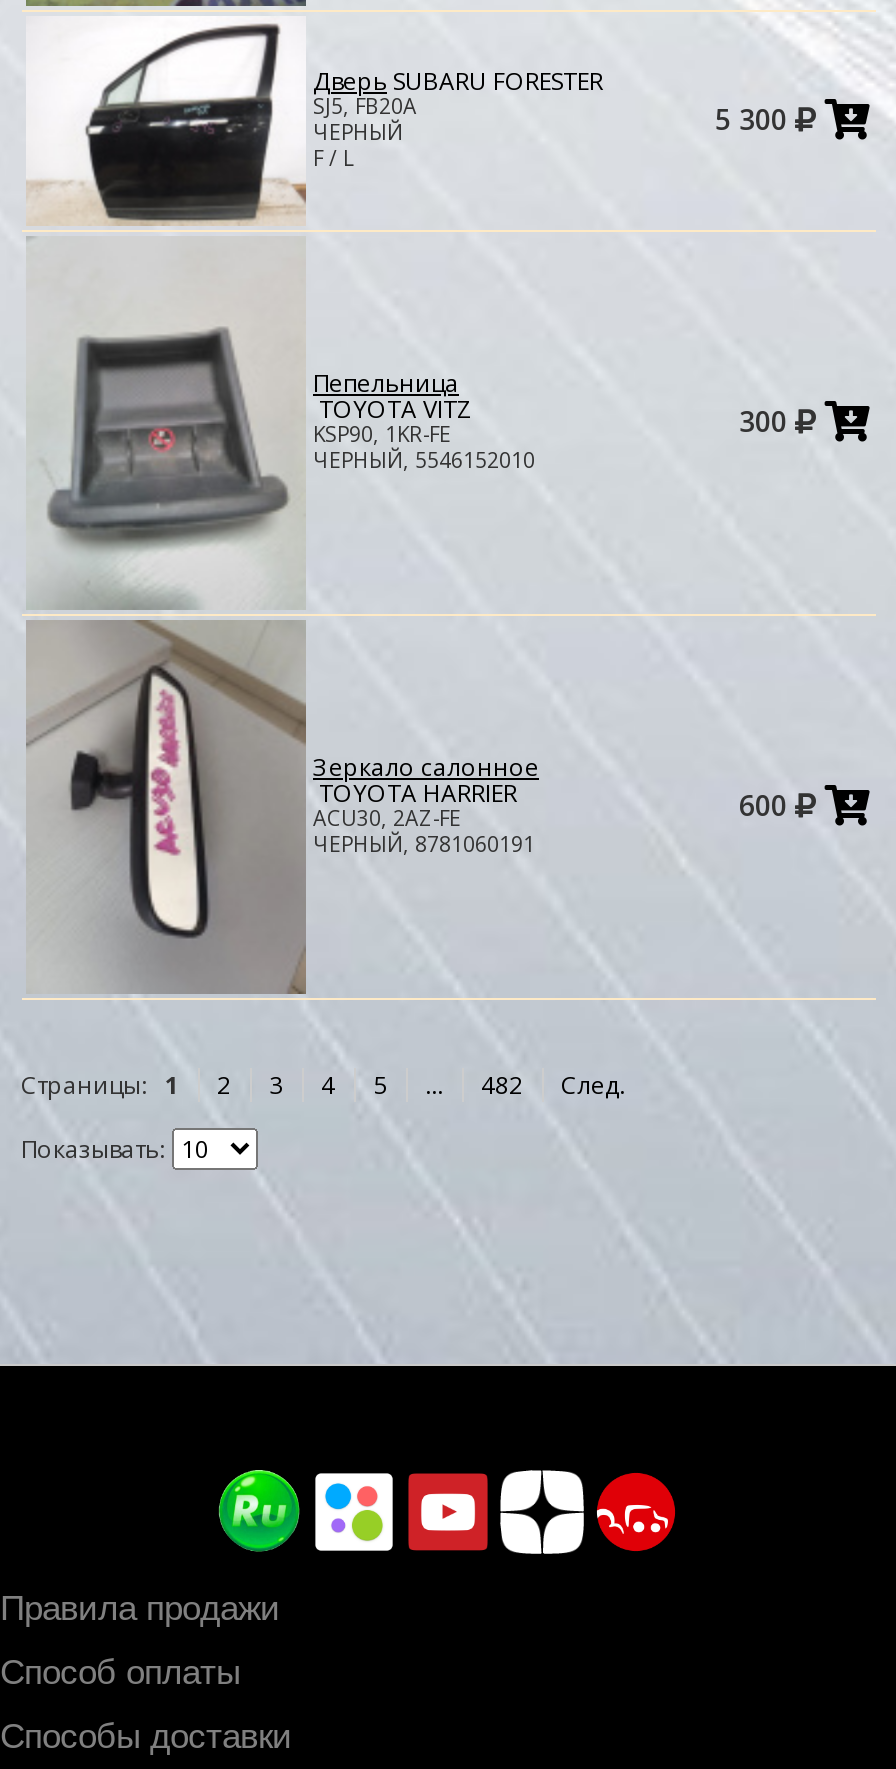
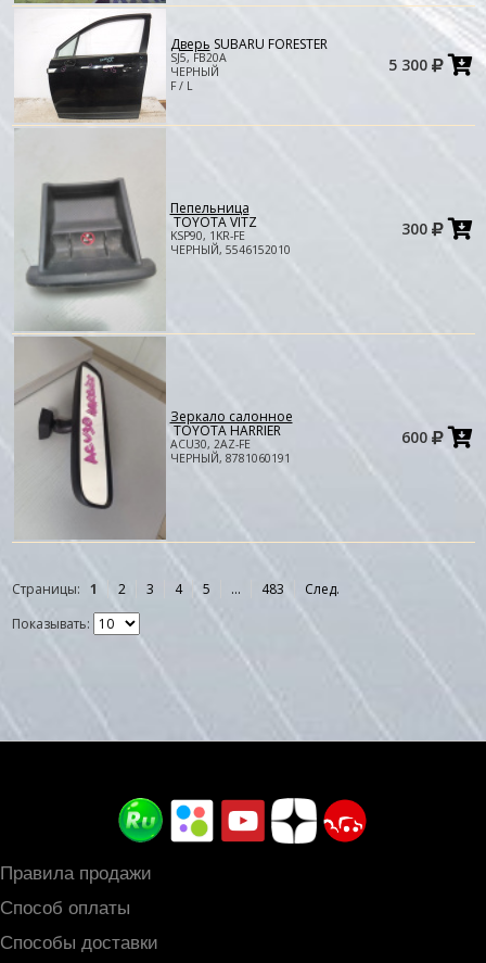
- 482
+ 483
